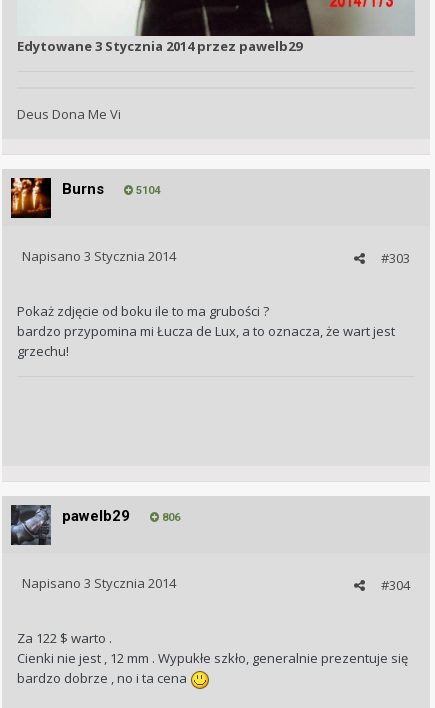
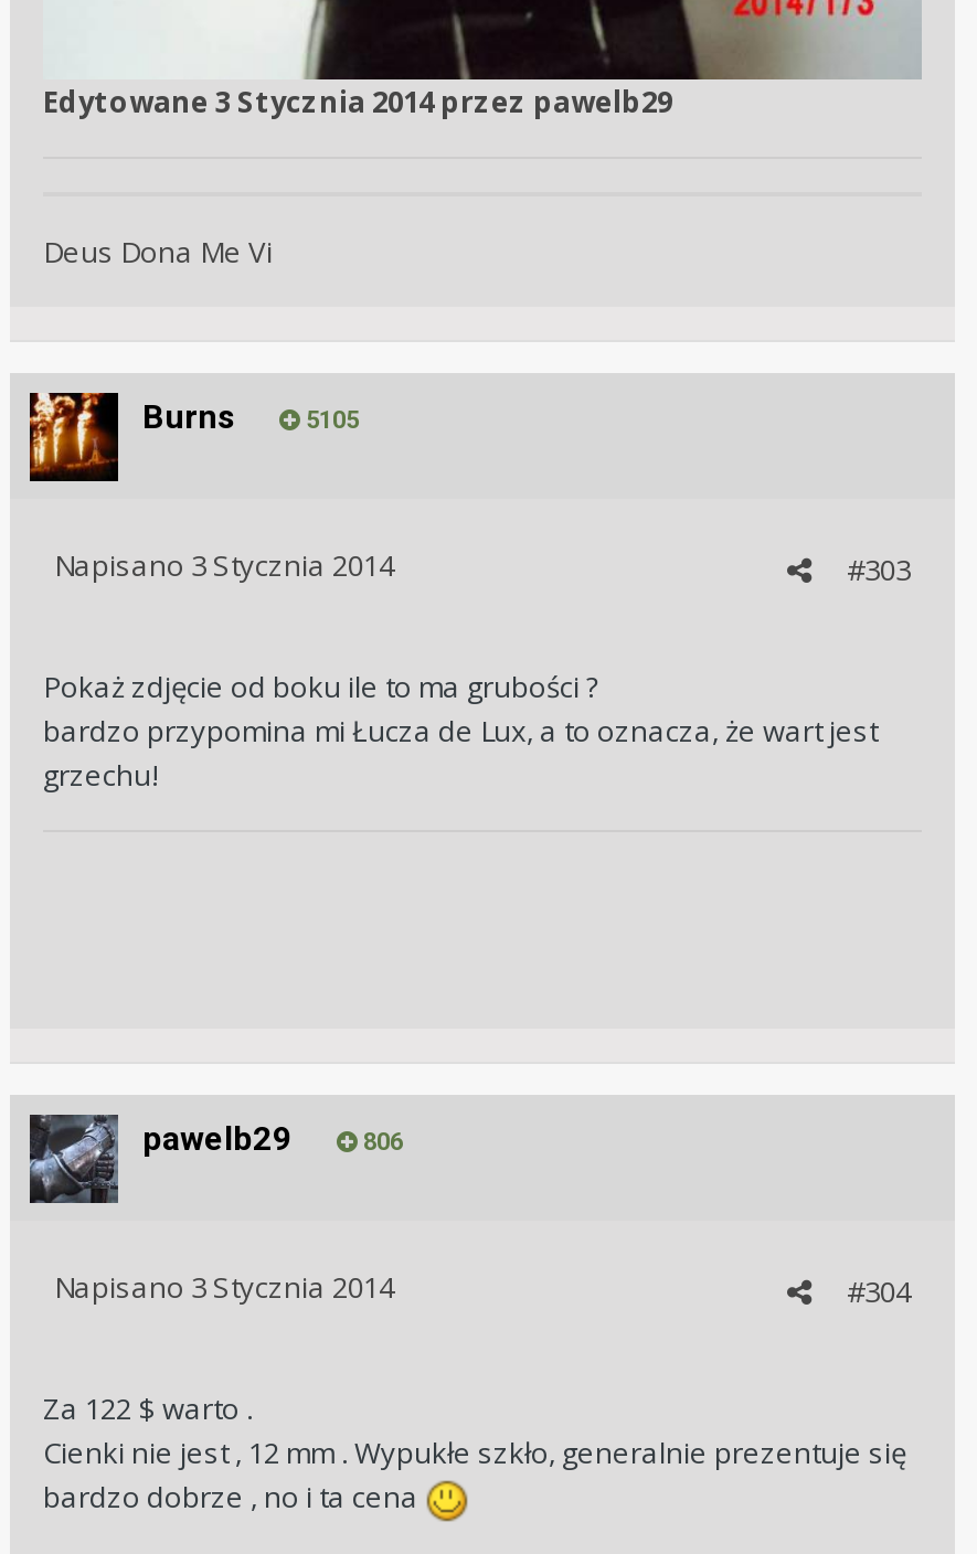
- 5104
+ 5105
